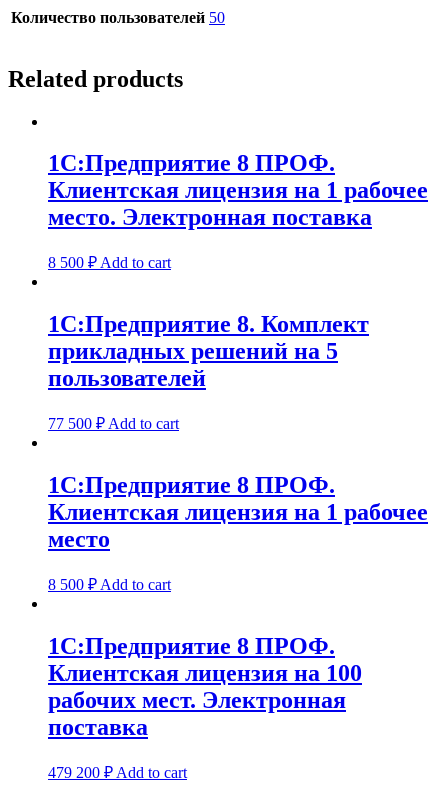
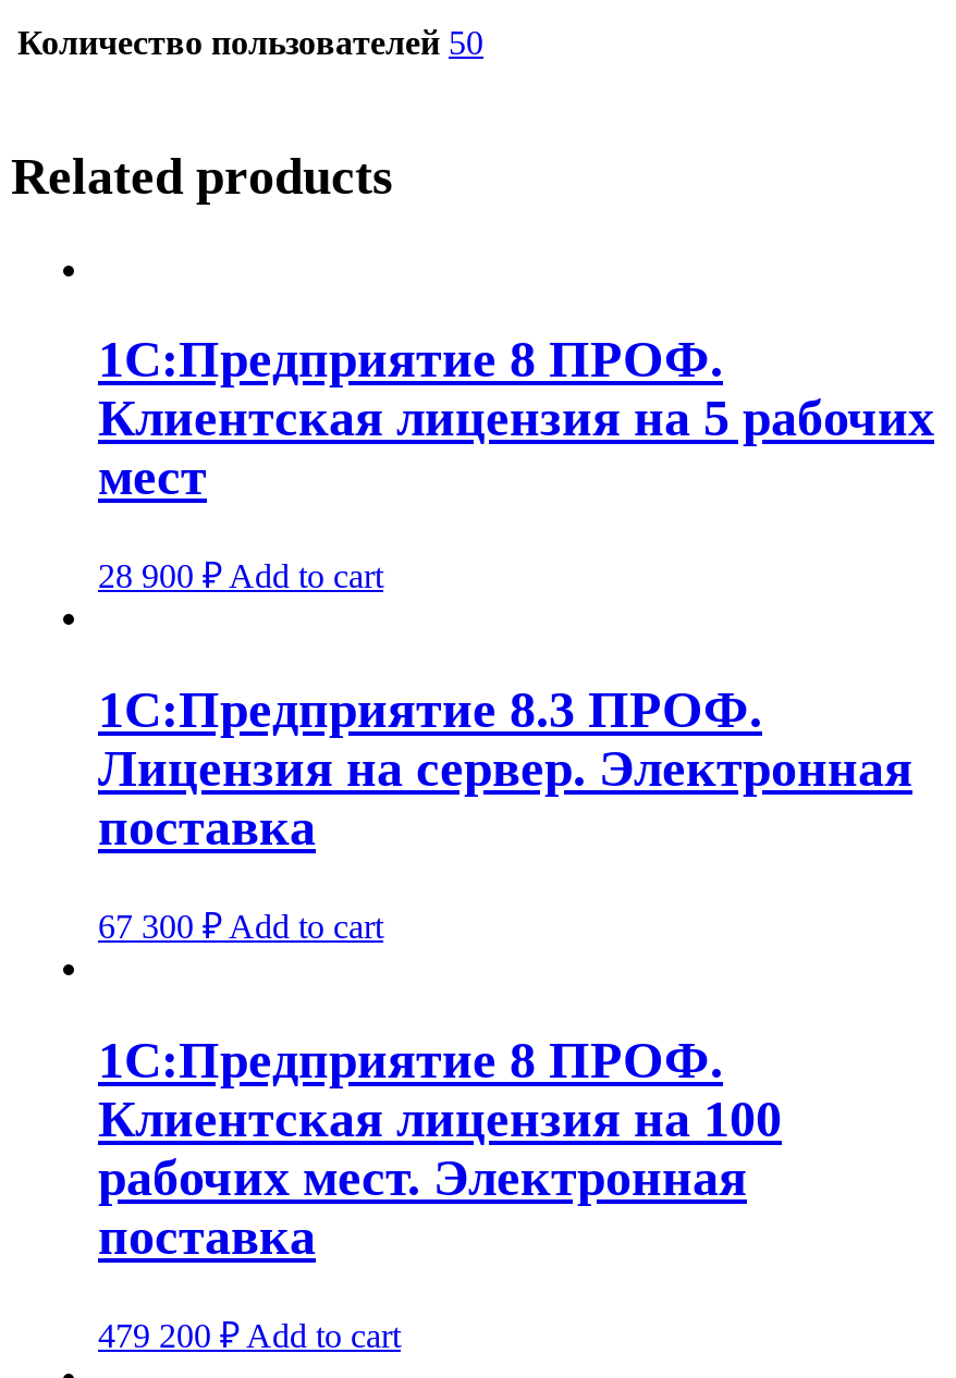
- Клиентская лицензия на 1 рабочее
- место. Электронная поставка
- 8 500 ₽ Add to cart
- 1С:Предприятие 8. Комплект
- прикладных решений на 5
- пользователей
- 77 500 ₽ Add to cart
- 1С:Предприятие 8 ПРОФ.
- Клиентская лицензия на 1 рабочее
- место
- 8 500 ₽ Add to cart
+ Клиентская лицензия на 5 рабочих
+ мест
+ 28 900 ₽ Add to cart
+ 1С:Предприятие 8.3 ПРОФ.
+ Лицензия на сервер. Электронная
+ поставка
+ 67 300 ₽ Add to cart
